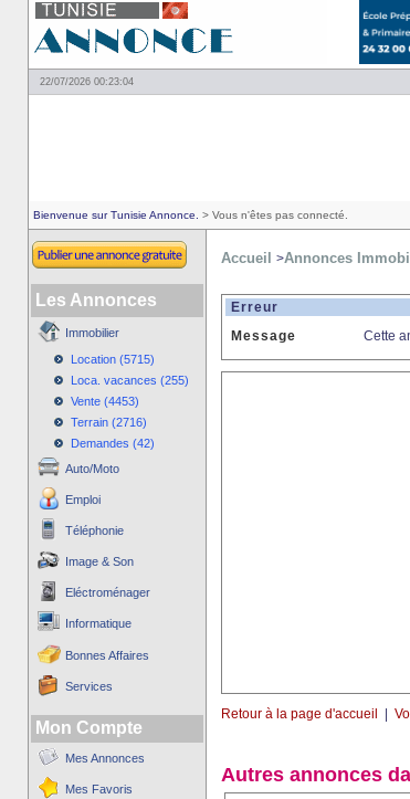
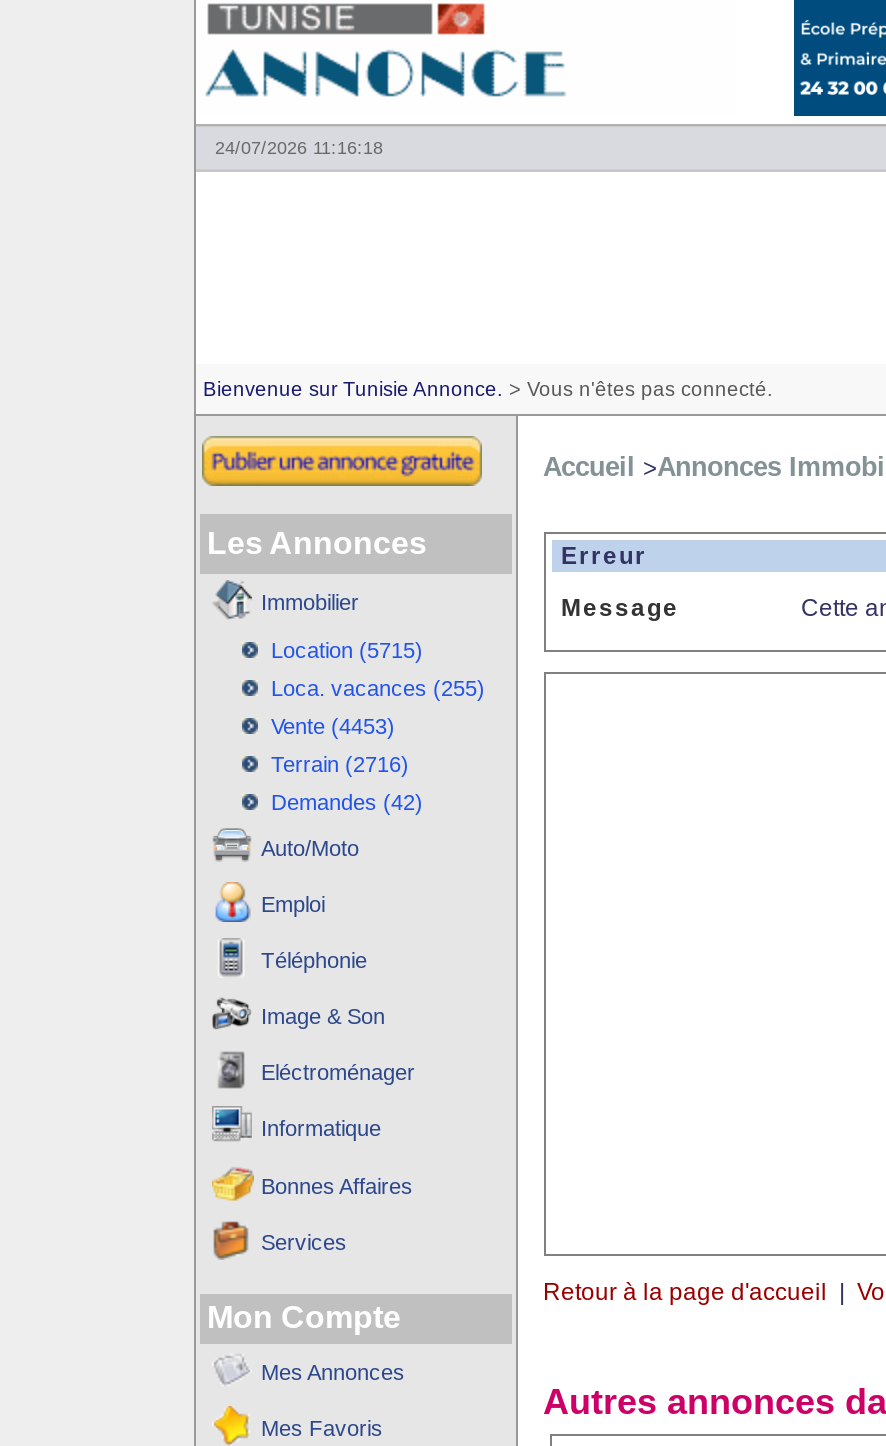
- 22/07/2026 00:23:04
+ 24/07/2026 11:16:18
